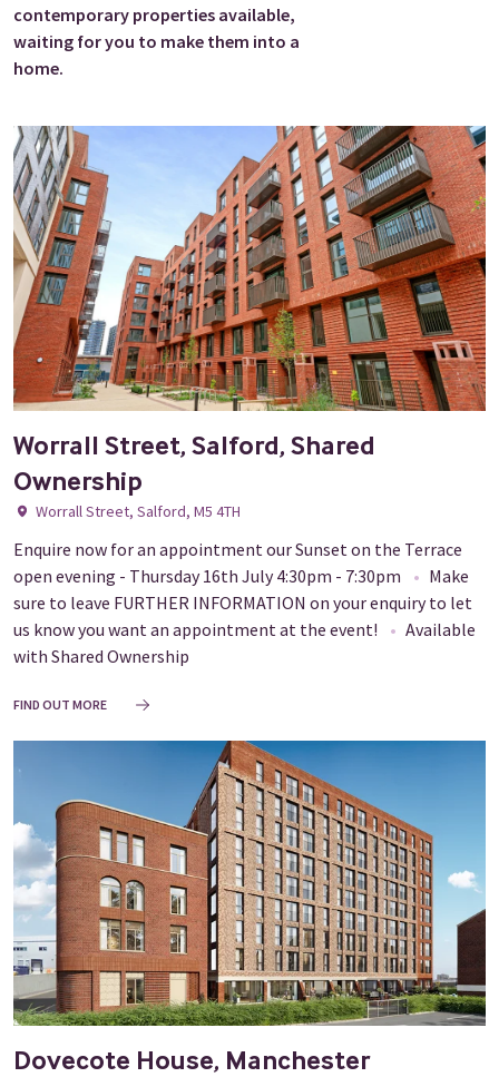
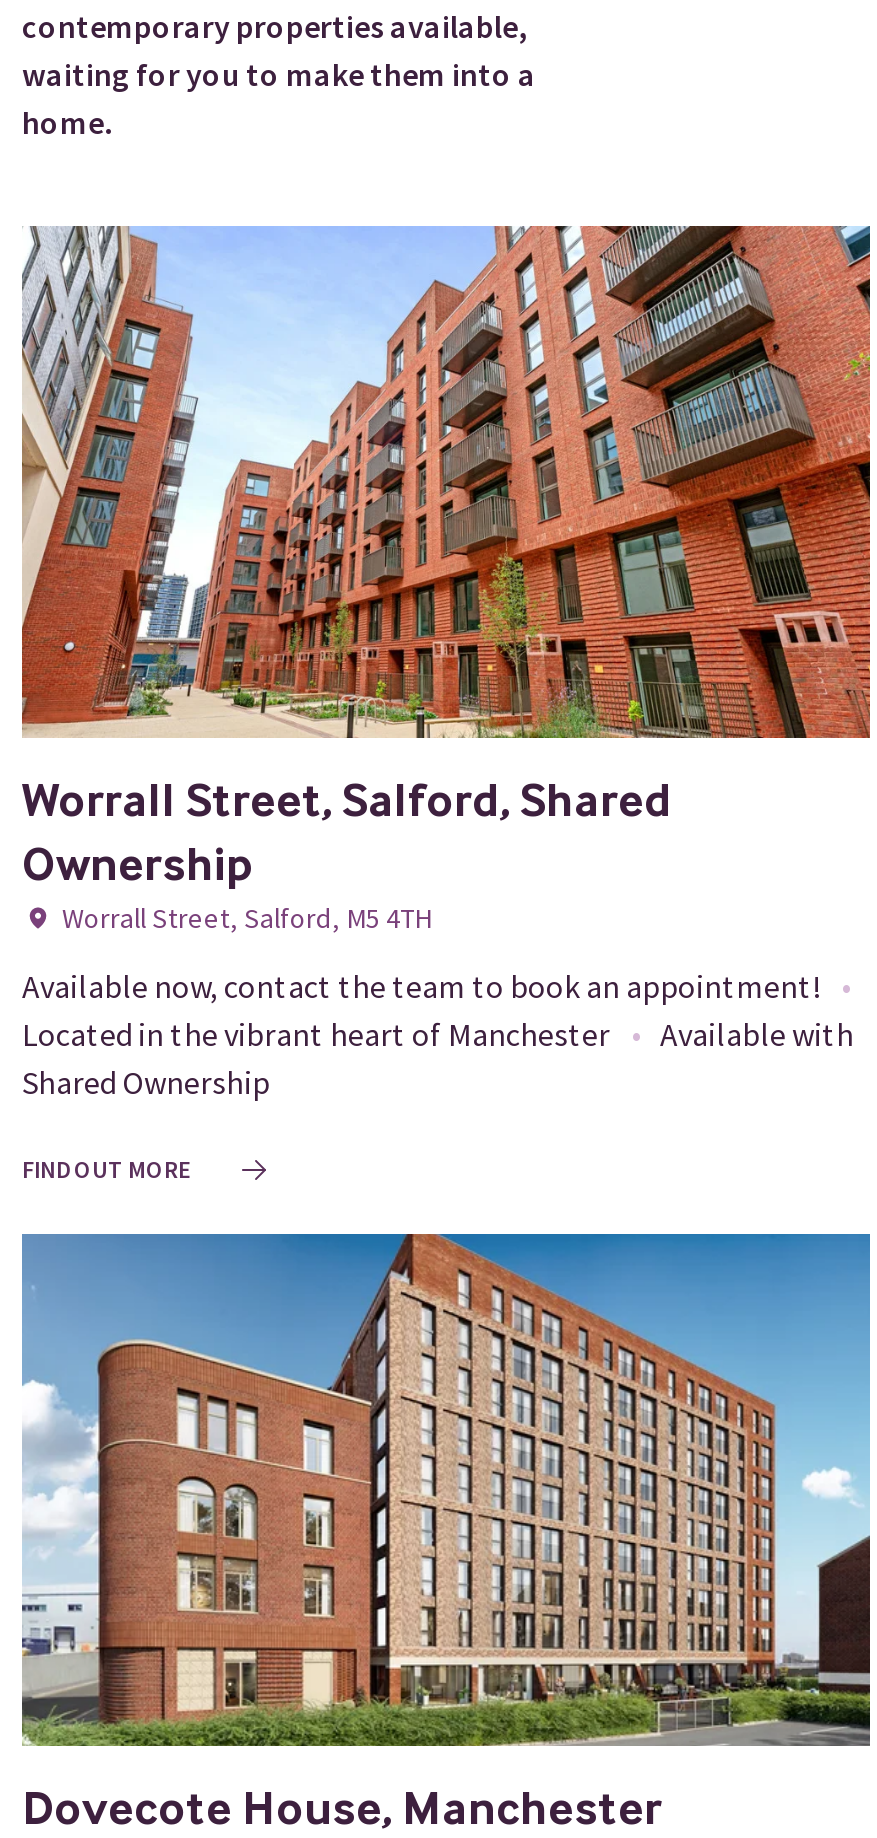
- Enquire now for an appointment our Sunset on the Terrace
- open evening - Thursday 16th July 4:30pm - 7:30pm • Make
- sure to leave FURTHER INFORMATION on your enquiry to let
- us know you want an appointment at the event! • Available
- with Shared Ownership
+ Available now, contact the team to book an appointment! •
+ Located in the vibrant heart of Manchester • Available with
+ Shared Ownership
